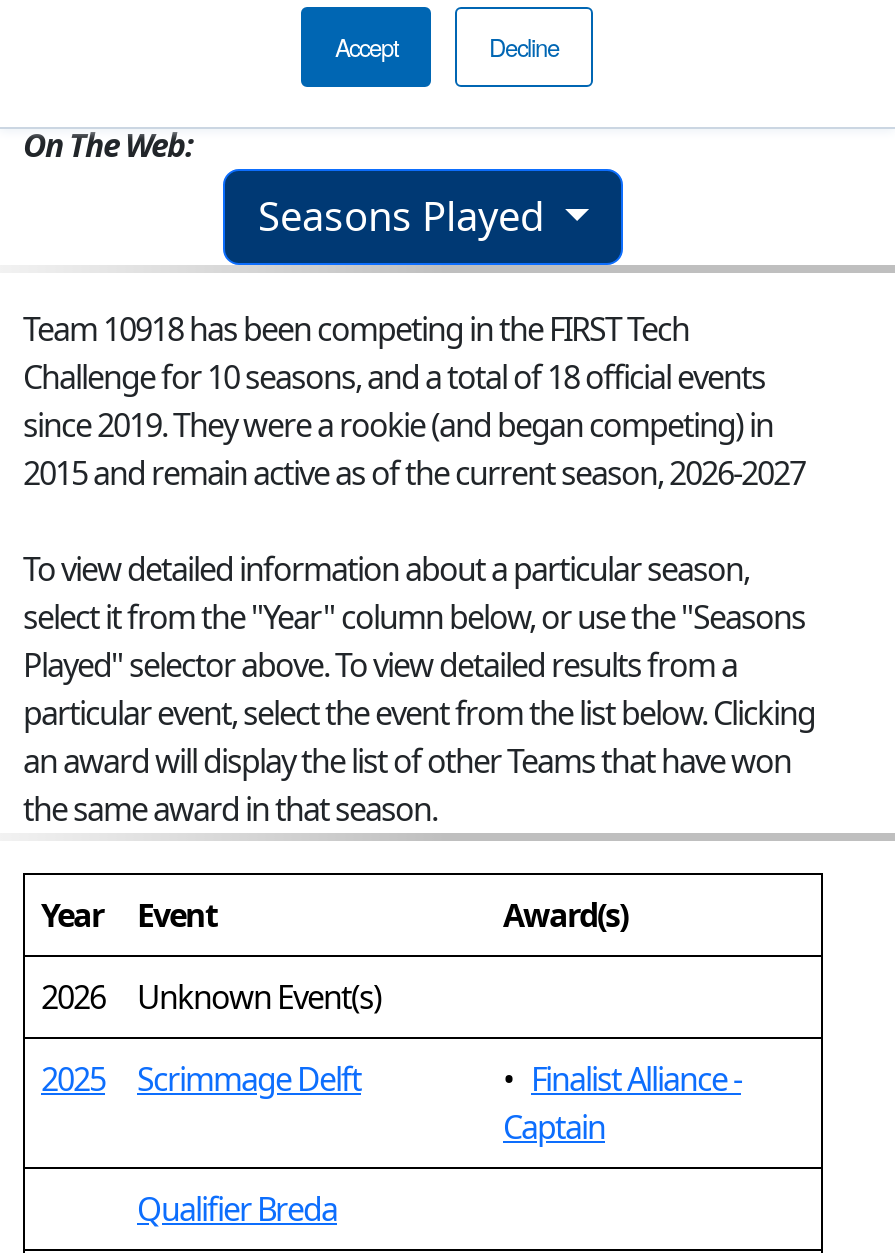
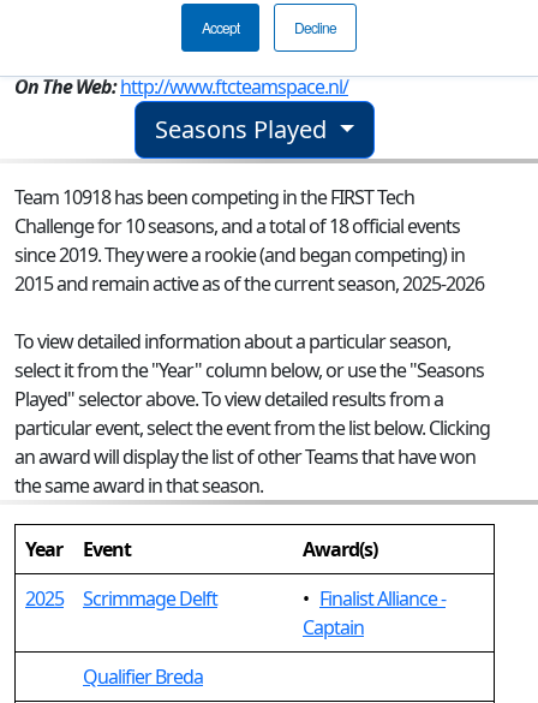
- On The Web:
+ On The Web: http://www.ftcteamspace.nl/

- 2015 and remain active as of the current season, 2026-2027
+ 2015 and remain active as of the current season, 2025-2026

- 2026
- Unknown Event(s)
